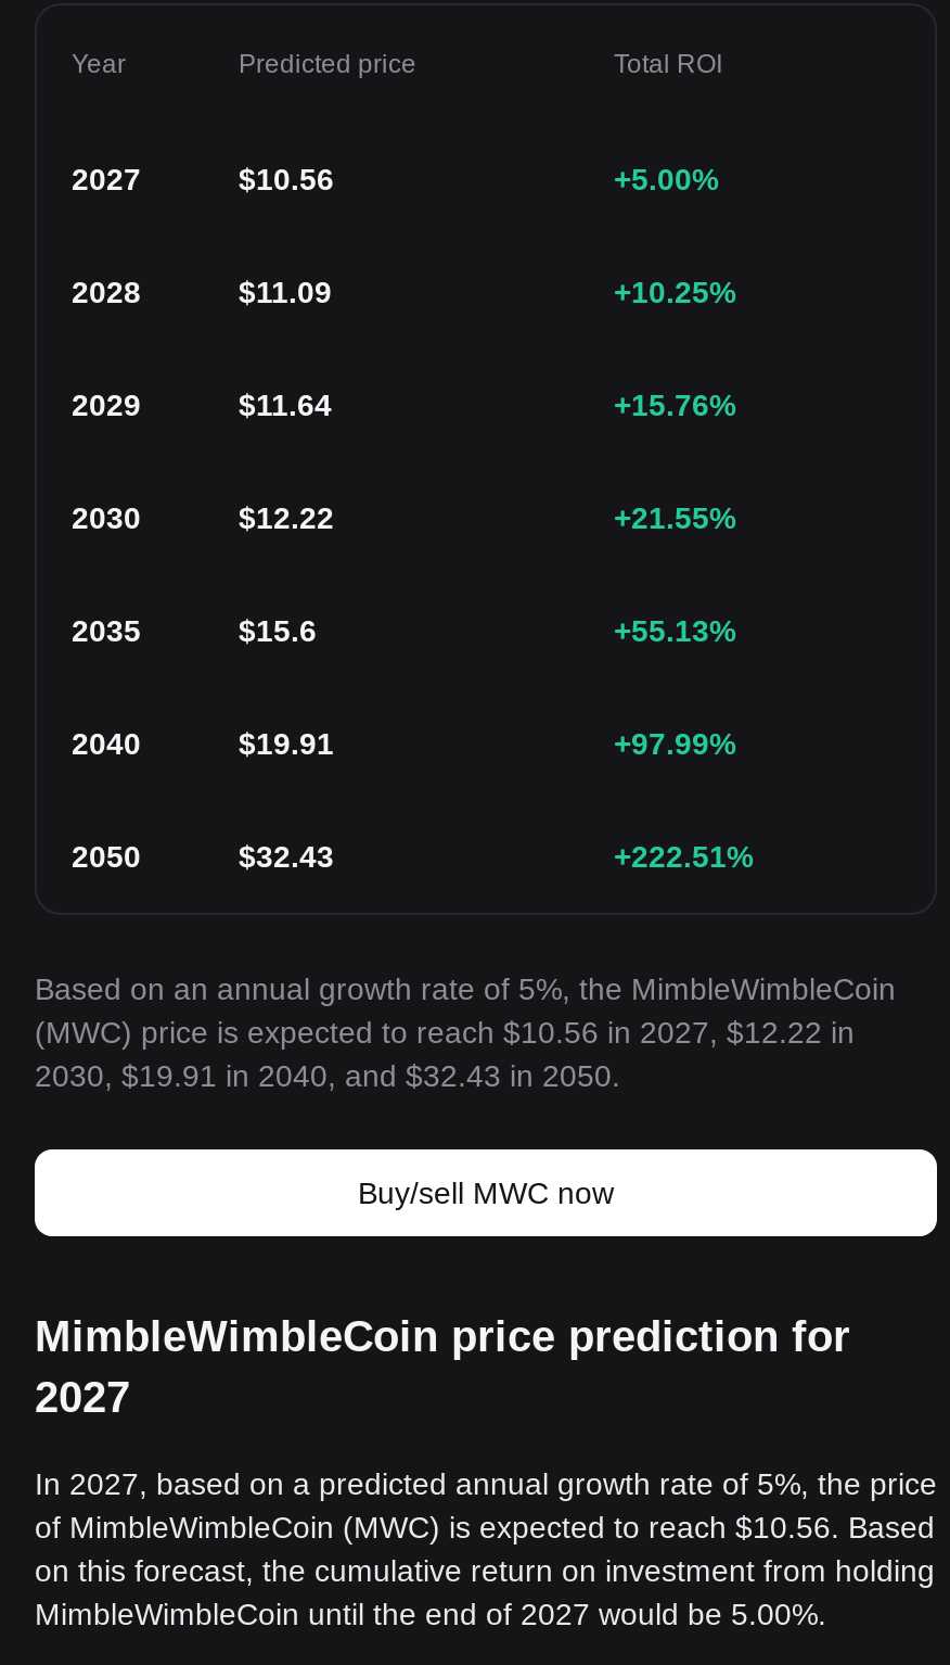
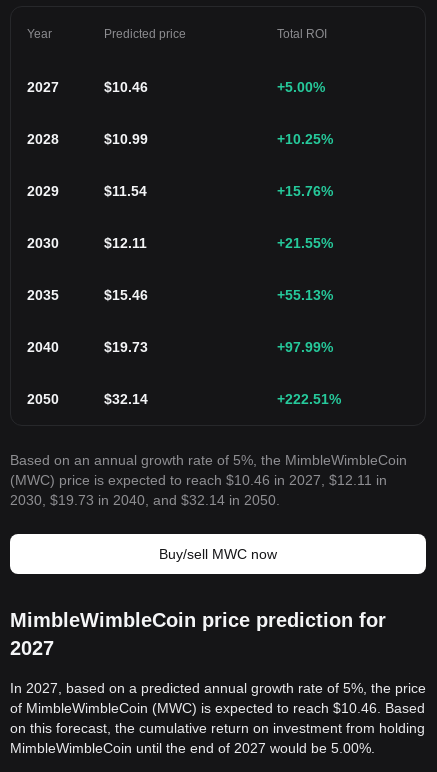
- $10.56
+ $10.46

- $11.09
+ $10.99

- $11.64
+ $11.54

- $12.22
+ $12.11

- $15.6
+ $15.46

- $19.91
+ $19.73

- $32.43
+ $32.14

- (MWC) price is expected to reach $10.56 in 2027, $12.22 in
+ (MWC) price is expected to reach $10.46 in 2027, $12.11 in

- 2030, $19.91 in 2040, and $32.43 in 2050.
+ 2030, $19.73 in 2040, and $32.14 in 2050.

- of MimbleWimbleCoin (MWC) is expected to reach $10.56. Based
+ of MimbleWimbleCoin (MWC) is expected to reach $10.46. Based
